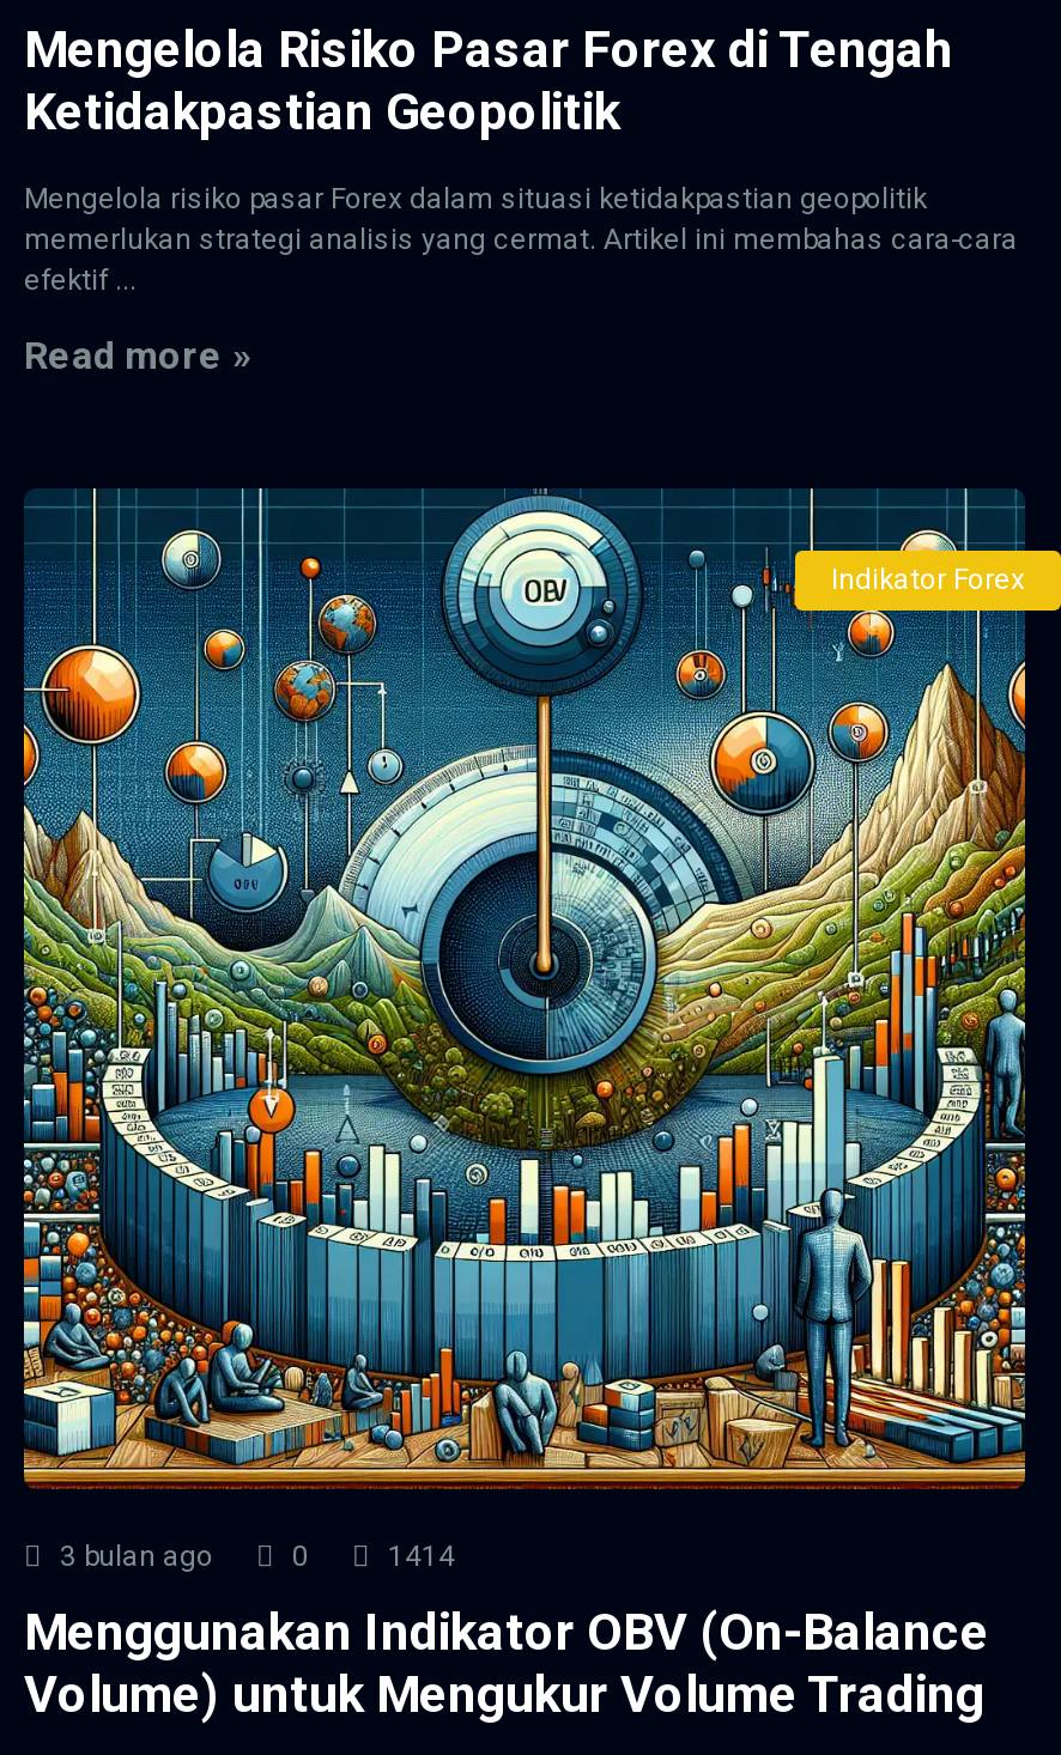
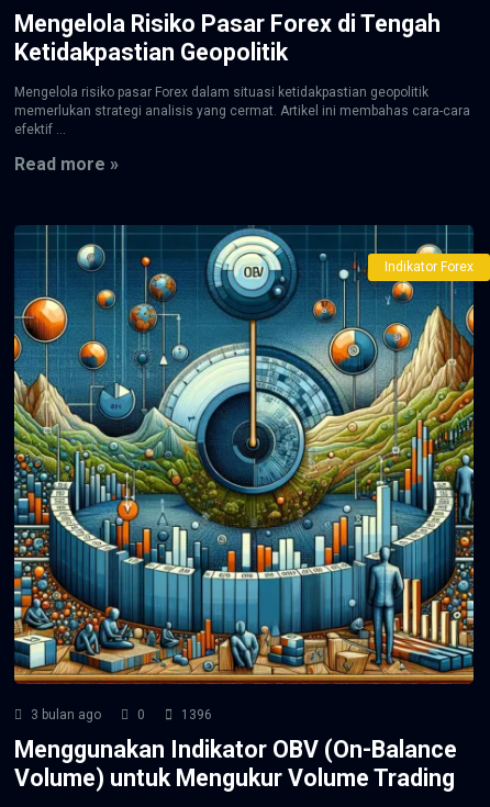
- 1414
+ 1396
